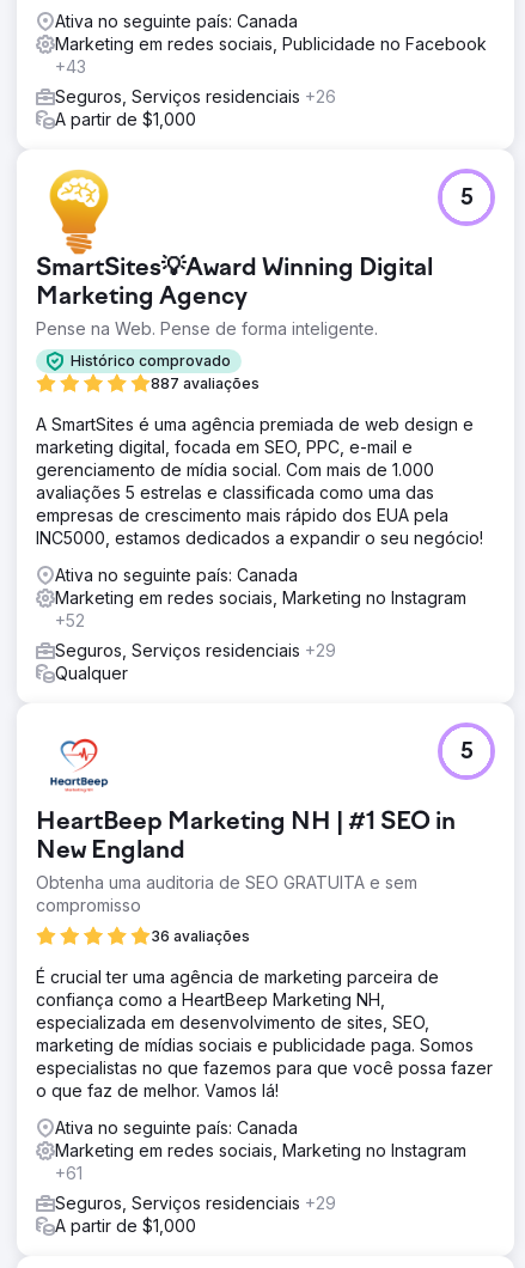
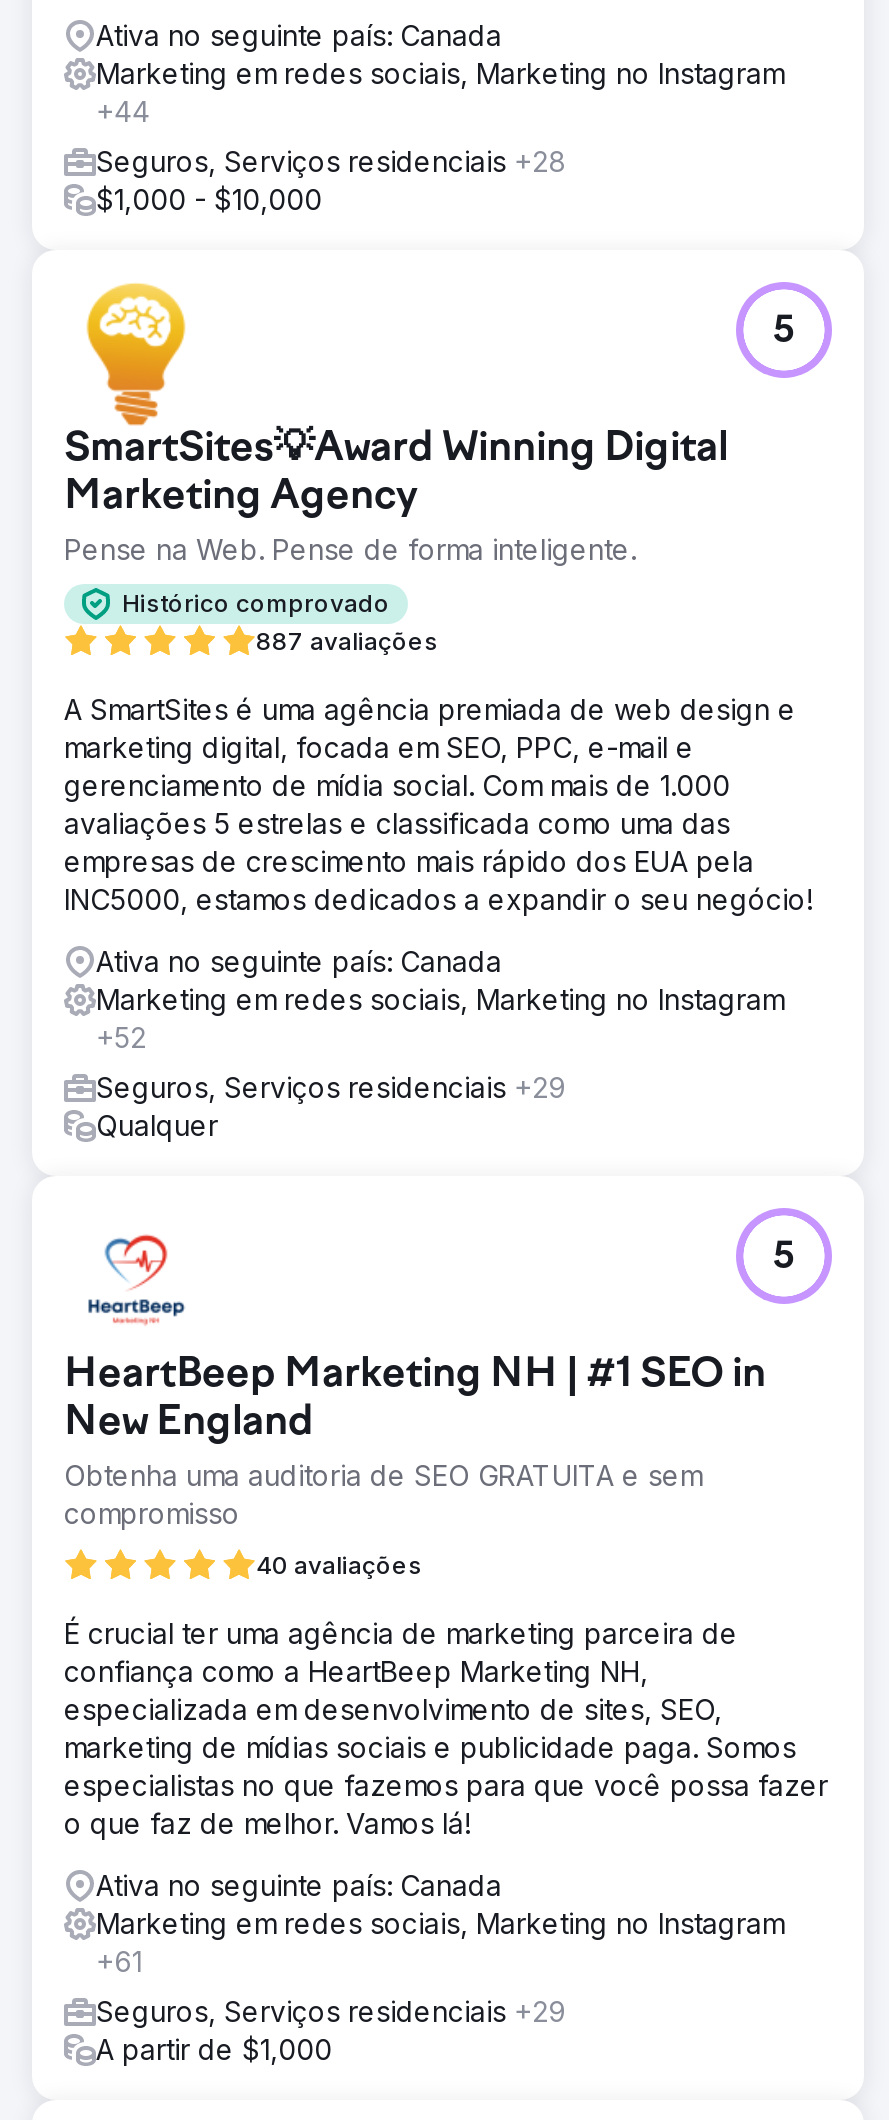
- Marketing em redes sociais, Publicidade no Facebook
- +43
+ Marketing em redes sociais, Marketing no Instagram
+ +44

- Seguros, Serviços residenciais +26
- A partir de $1,000
+ Seguros, Serviços residenciais +28
+ $1,000 - $10,000

- 36 avaliações
+ 40 avaliações
